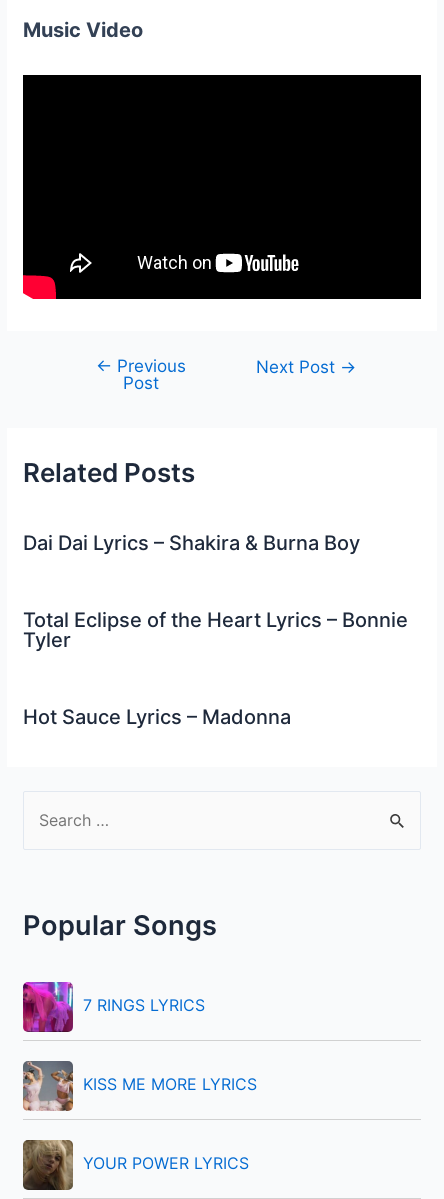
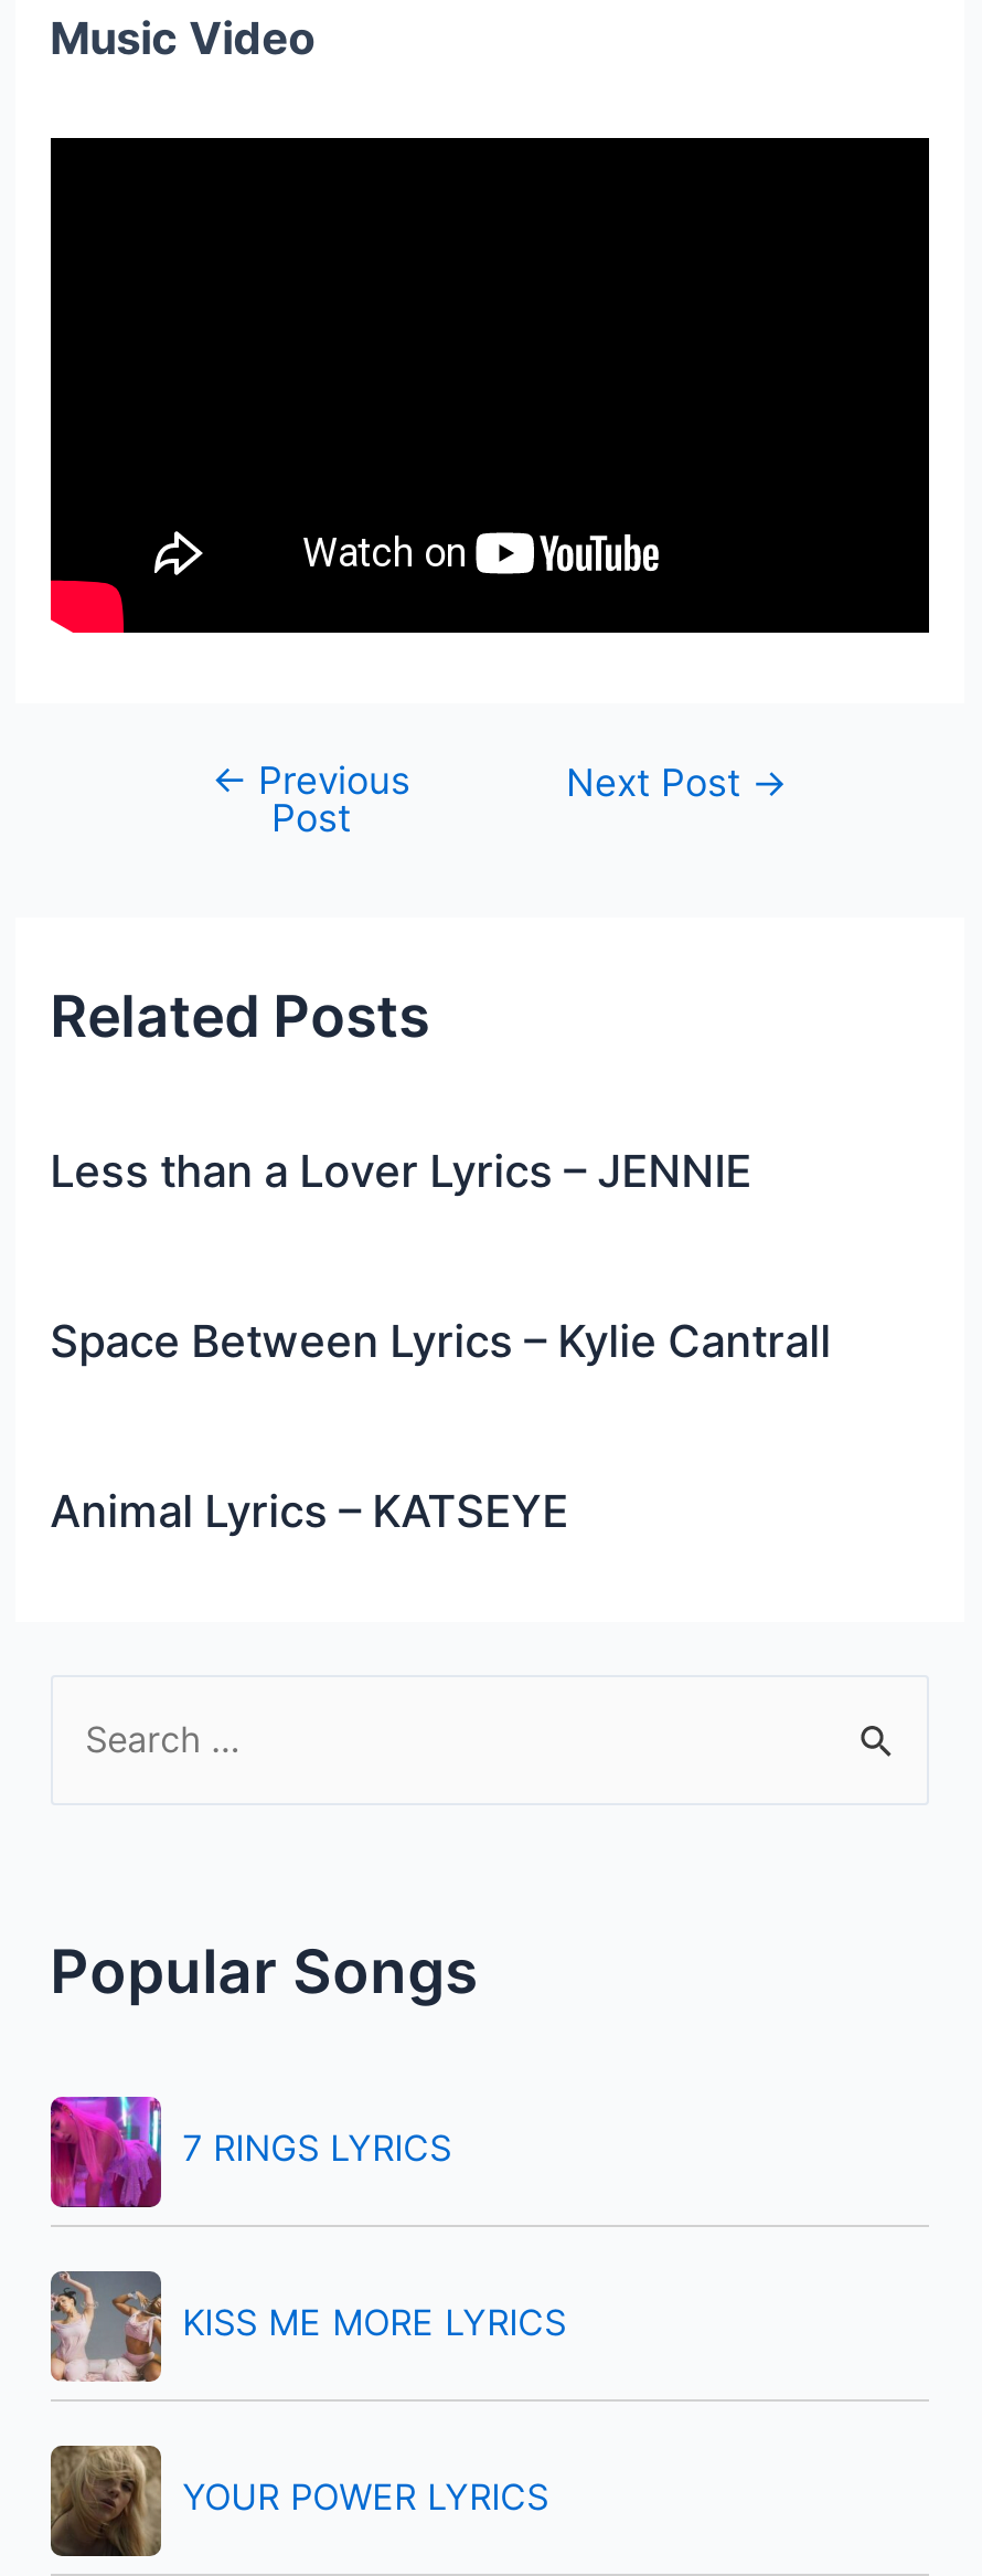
- Dai Dai Lyrics – Shakira & Burna Boy
+ Less than a Lover Lyrics – JENNIE

- Total Eclipse of the Heart Lyrics – Bonnie
- Tyler
+ Space Between Lyrics – Kylie Cantrall

- Hot Sauce Lyrics – Madonna
+ Animal Lyrics – KATSEYE
